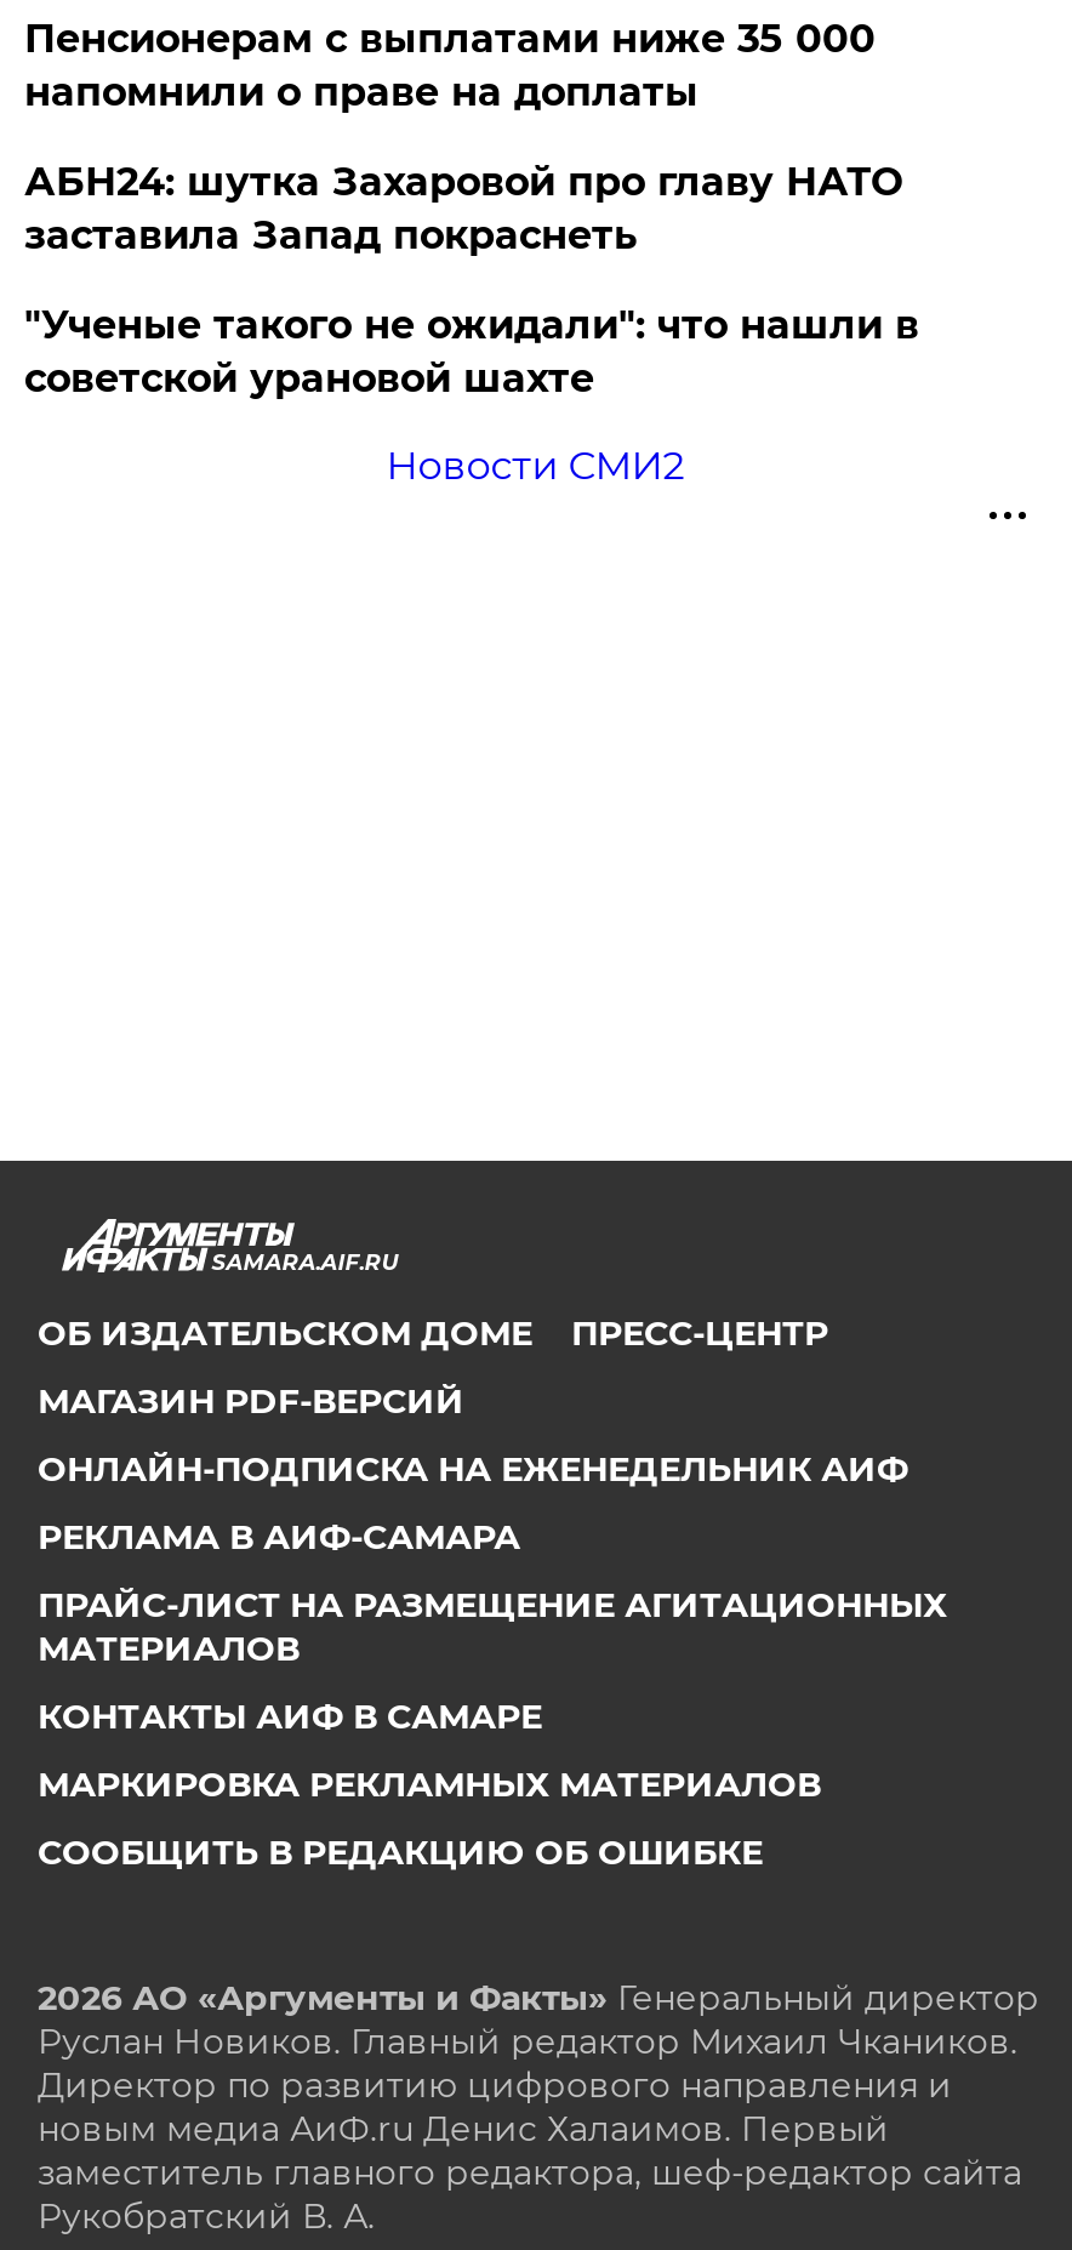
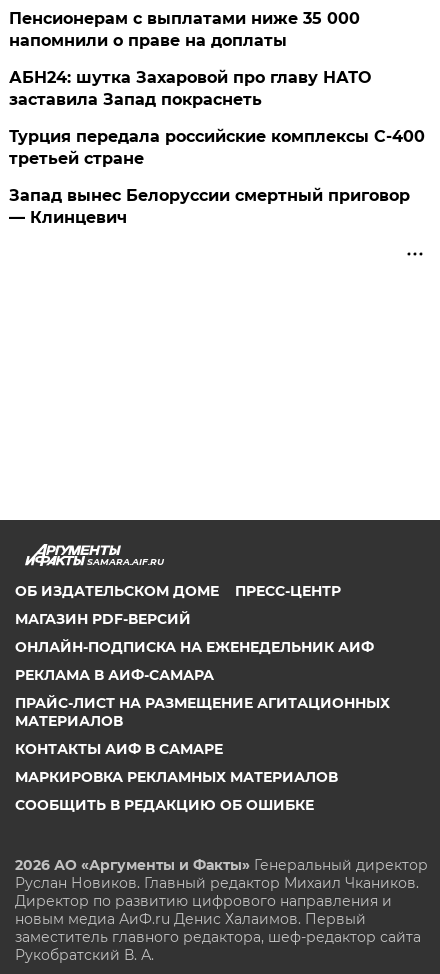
- "Ученые такого не ожидали": что нашли в
- советской урановой шахте
+ Турция передала российские комплексы С-400
+ третьей стране

- Новости СМИ2
+ Запад вынес Белоруссии смертный приговор
+ — Клинцевич
